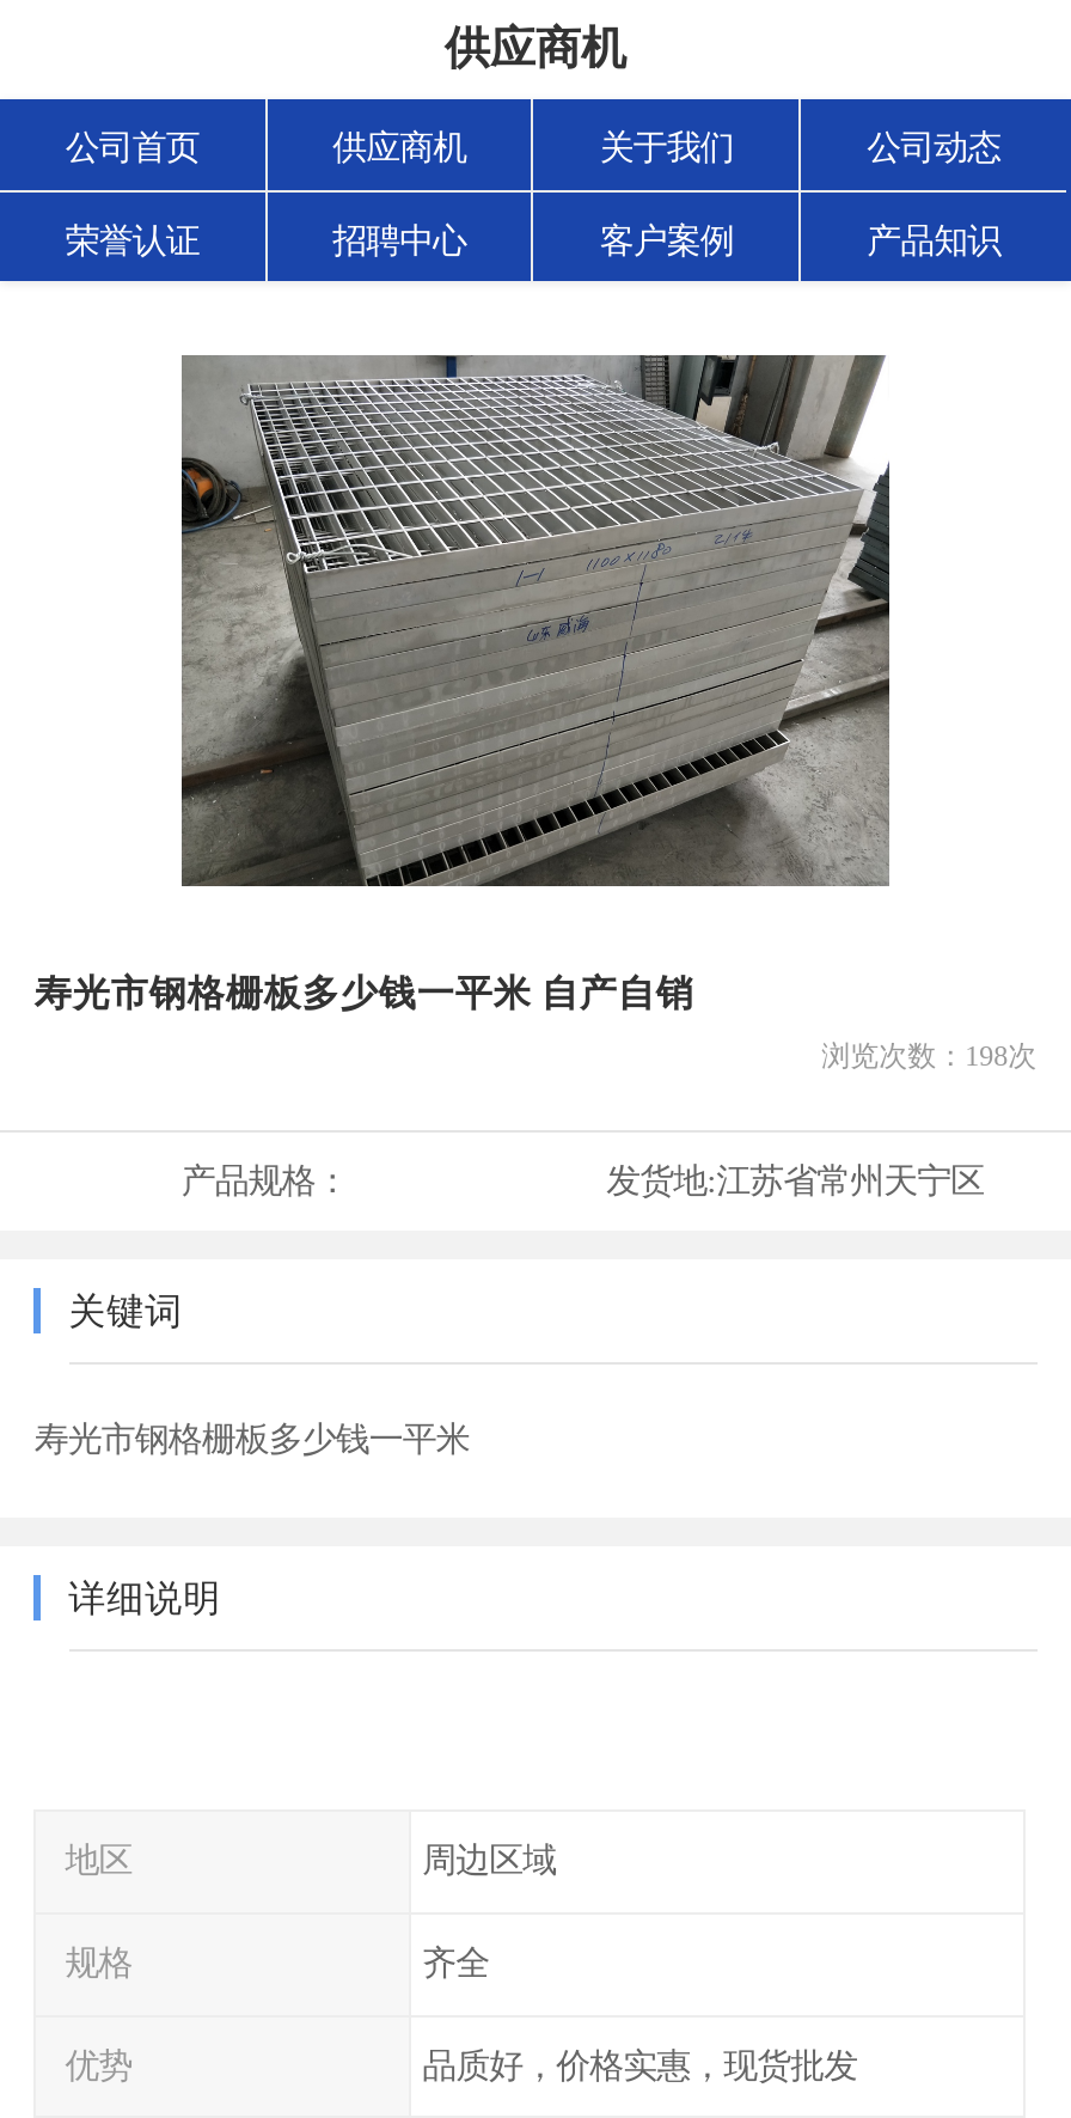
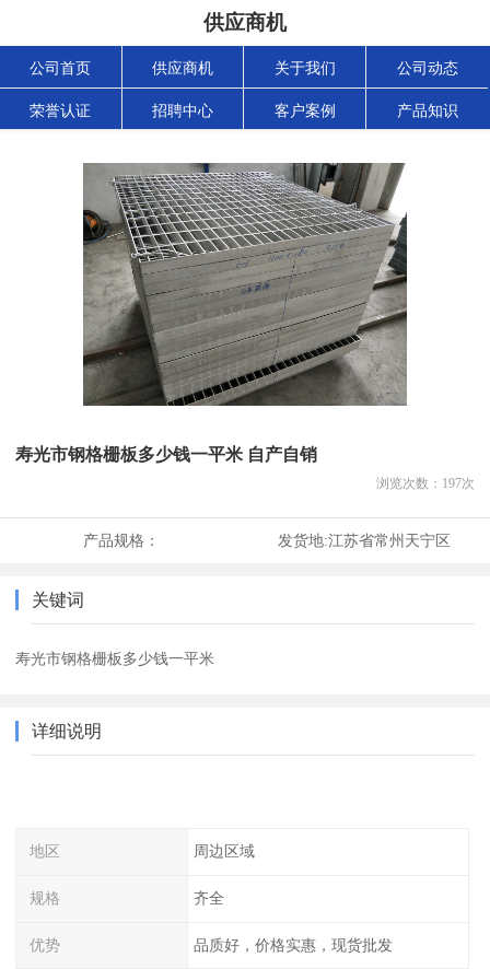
- 浏览次数：198次
+ 浏览次数：197次
